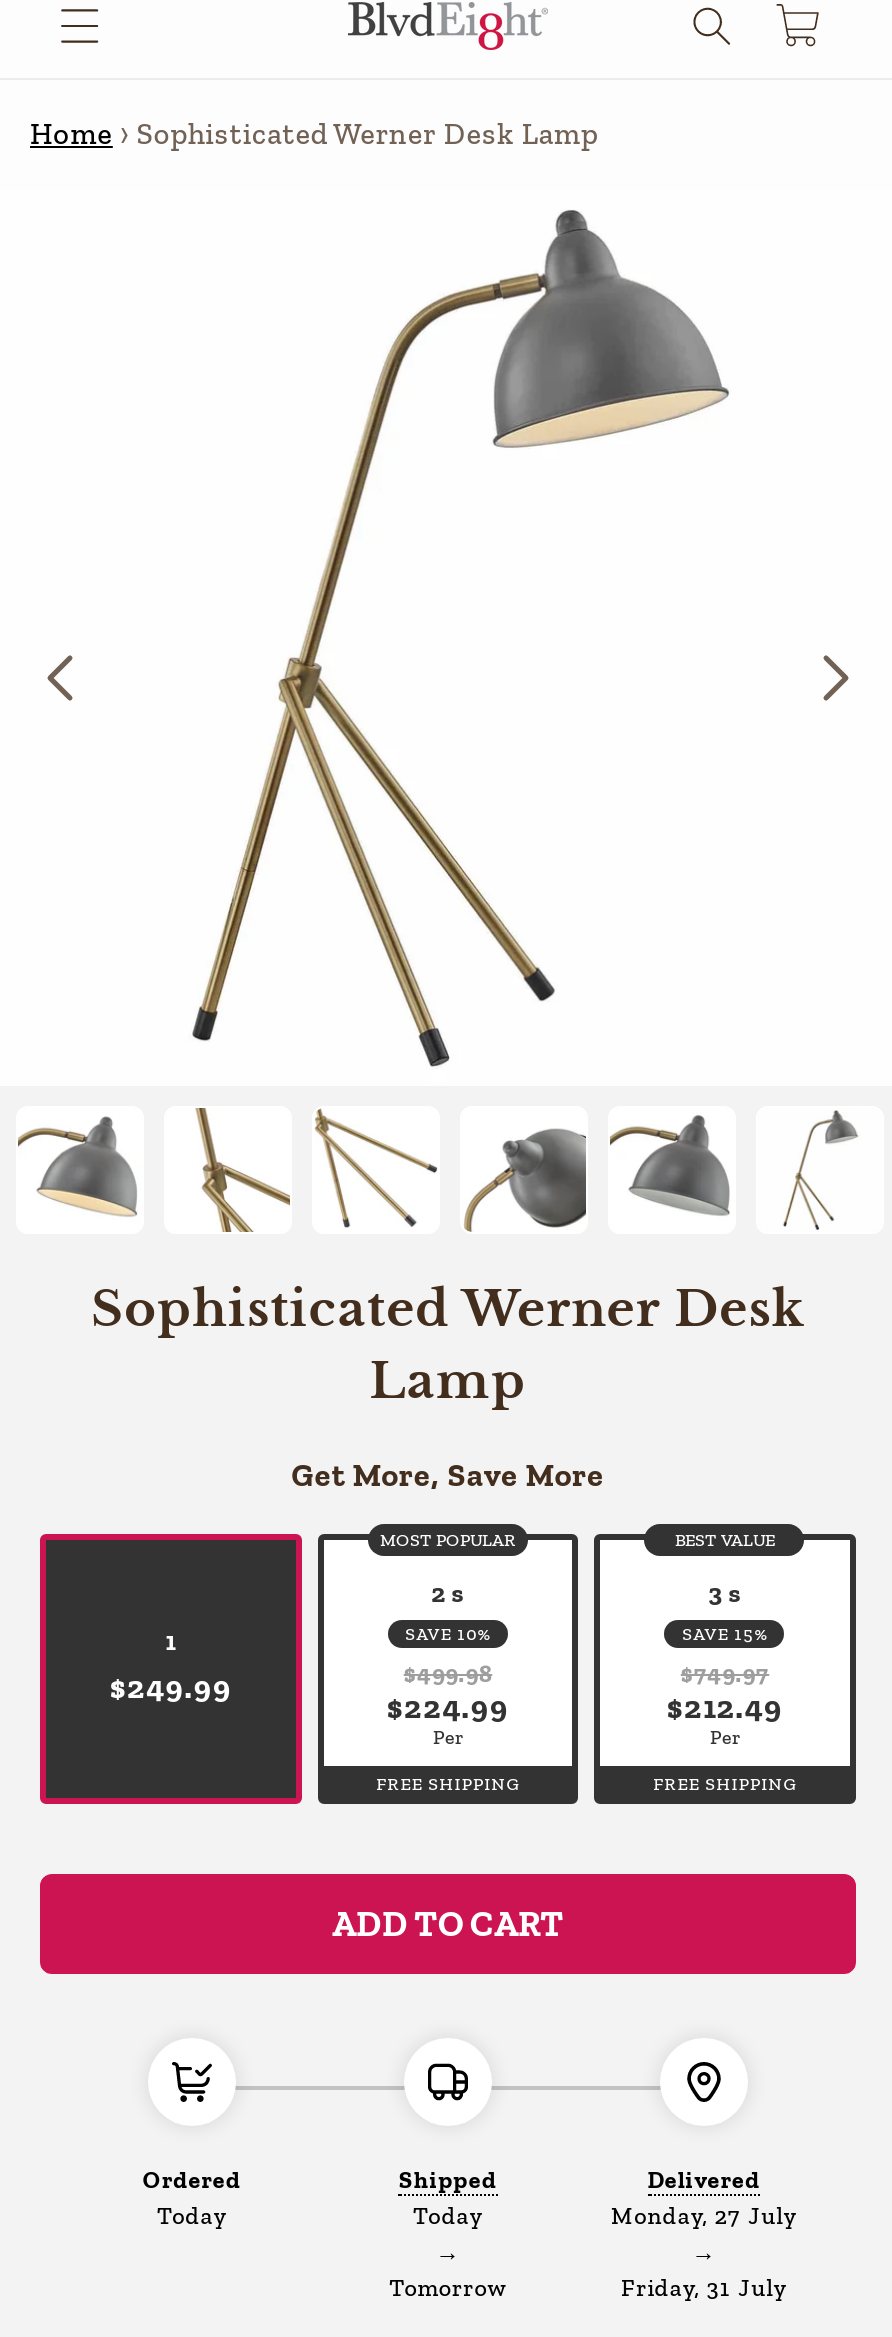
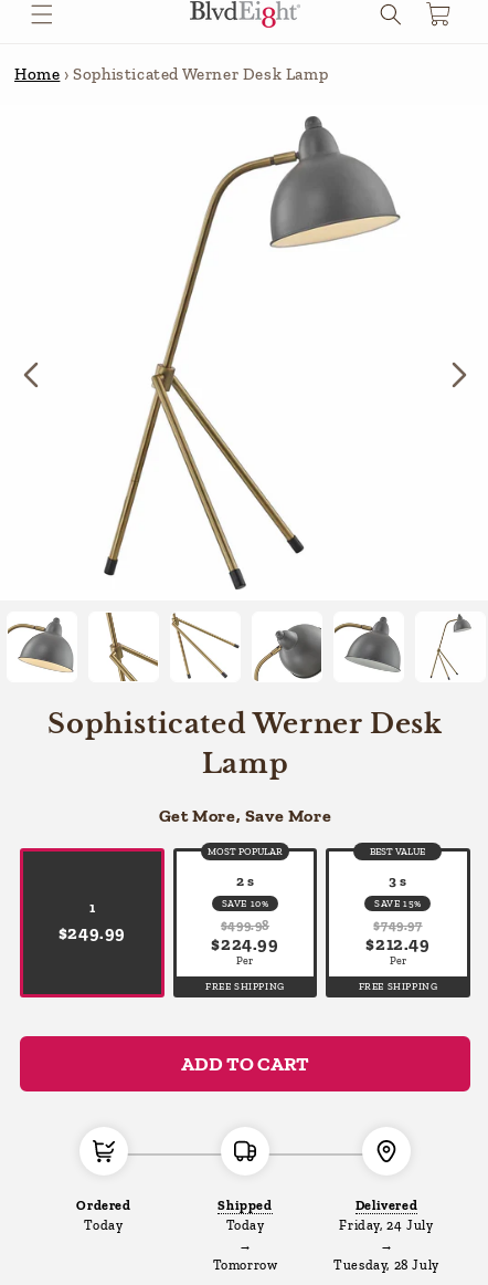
- Monday, 27 July
+ Friday, 24 July

- Friday, 31 July
+ Tuesday, 28 July
